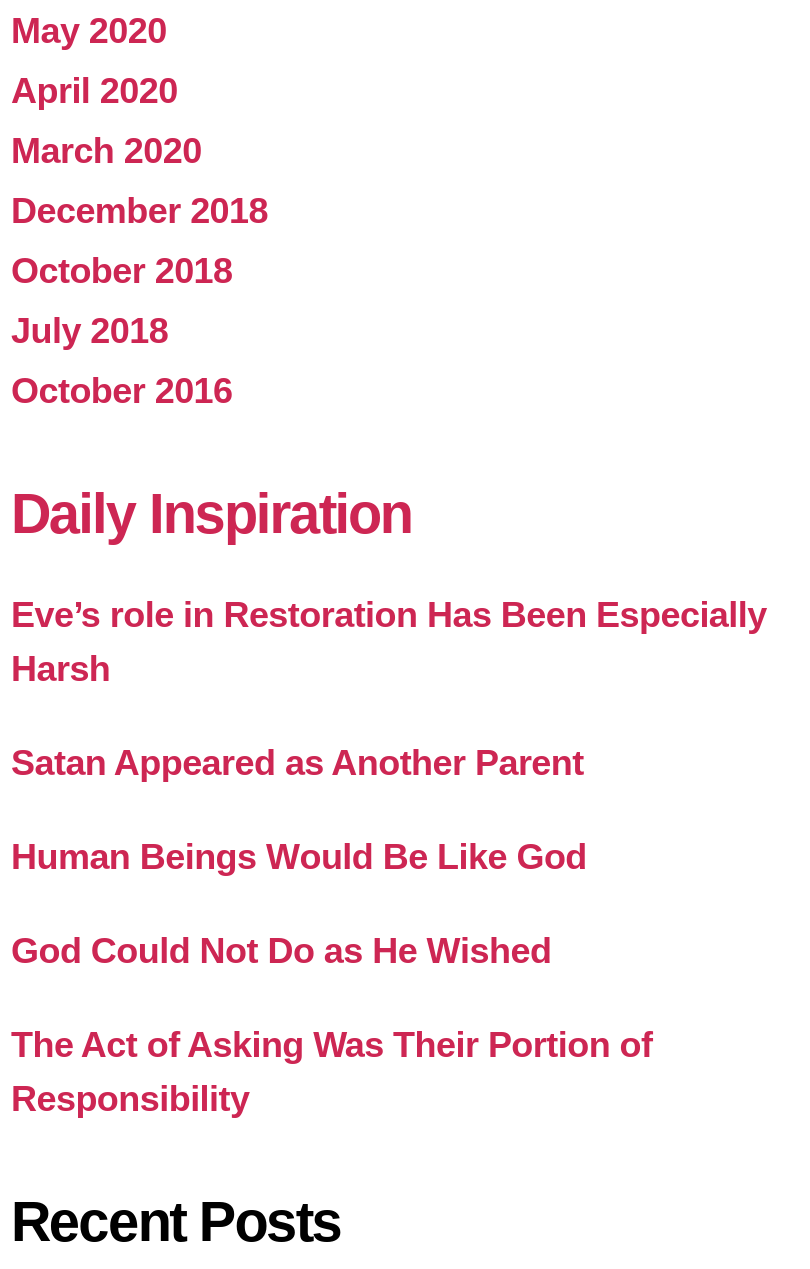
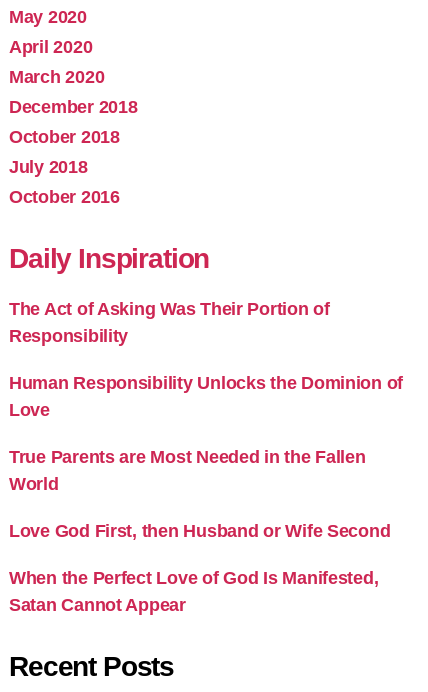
- Eve’s role in Restoration Has Been Especially
- Harsh
- Satan Appeared as Another Parent
- Human Beings Would Be Like God
- God Could Not Do as He Wished

moved up: The Act of Asking Was Their Portion of | Responsibility

+ Human Responsibility Unlocks the Dominion of
+ Love
+ True Parents are Most Needed in the Fallen
+ World
+ Love God First, then Husband or Wife Second
+ When the Perfect Love of God Is Manifested,
+ Satan Cannot Appear
